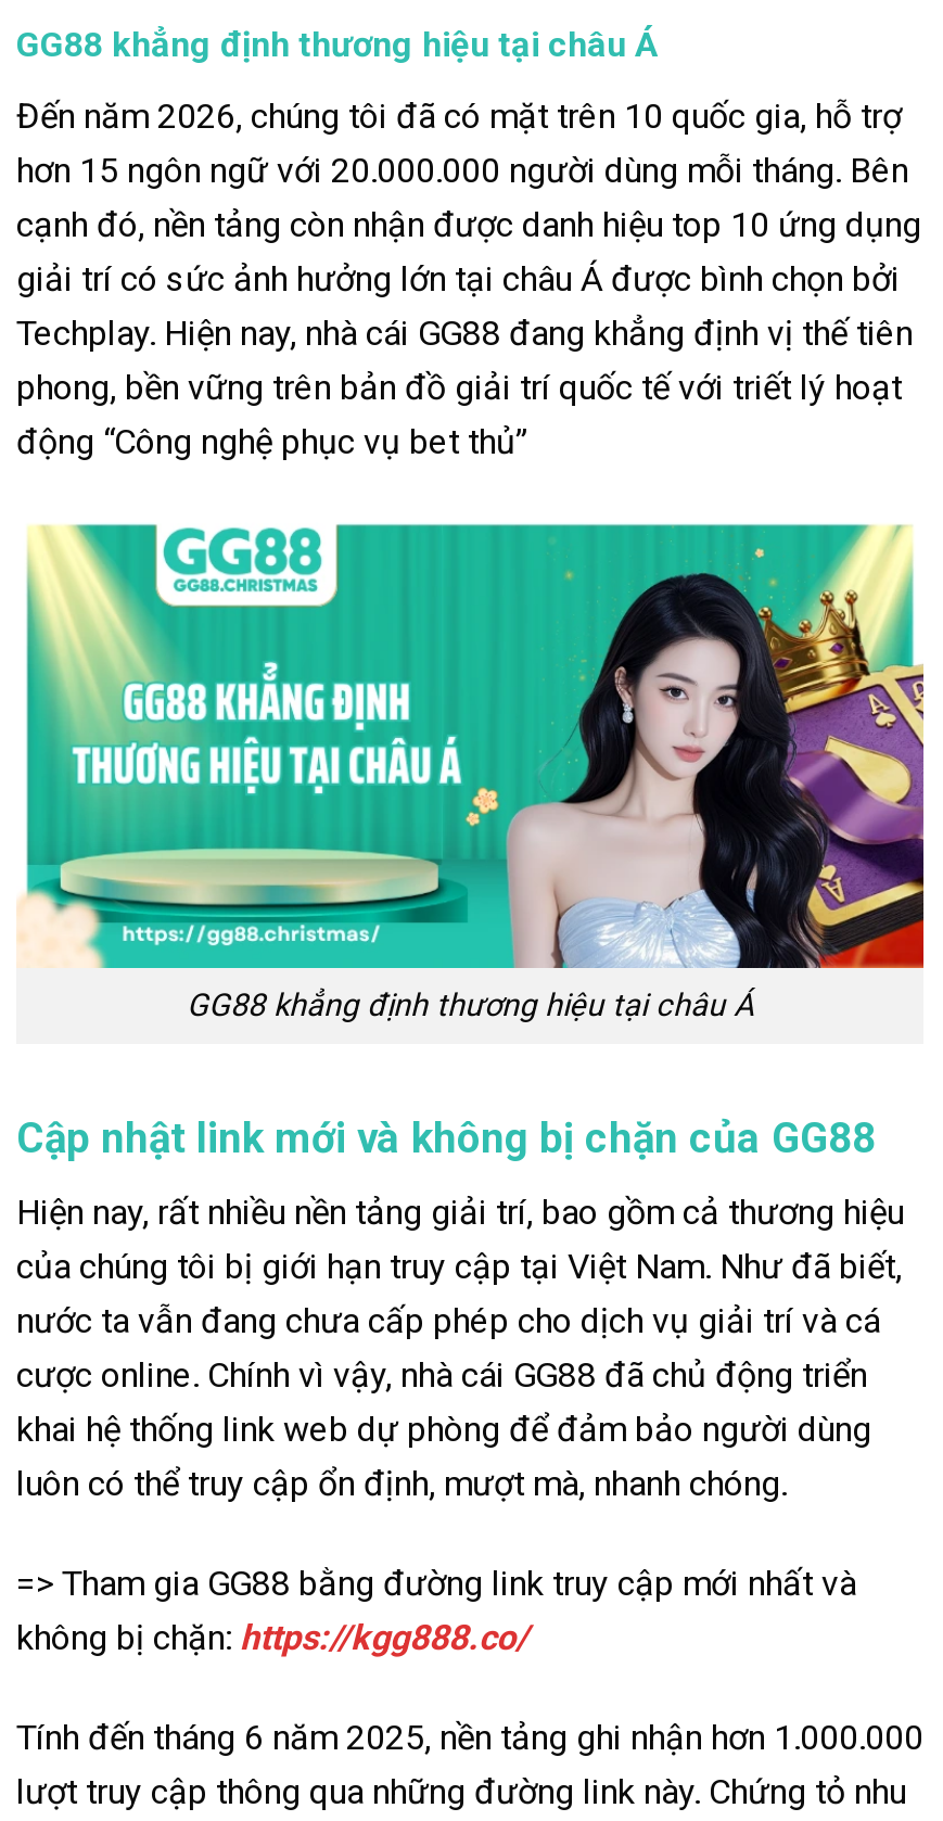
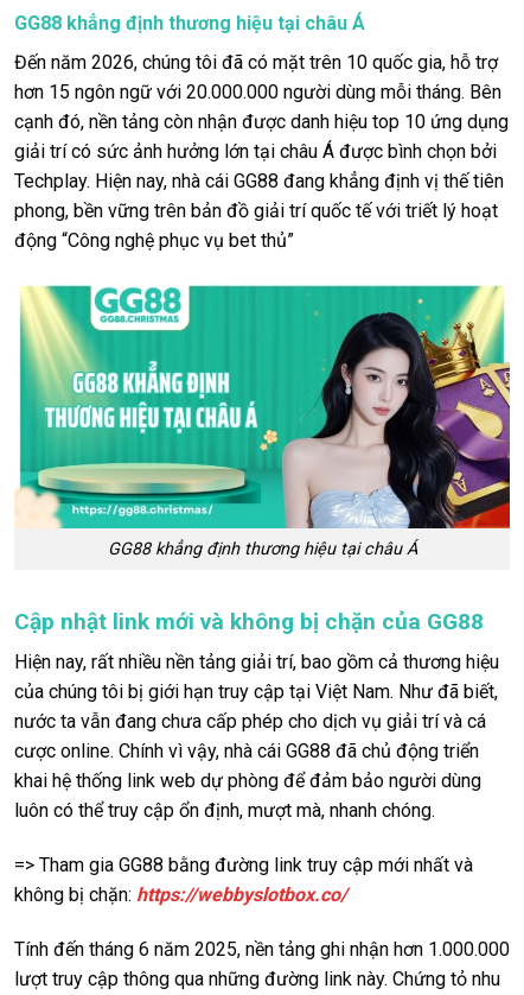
- không bị chặn: https://kgg888.co/
+ không bị chặn: https://webbyslotbox.co/
